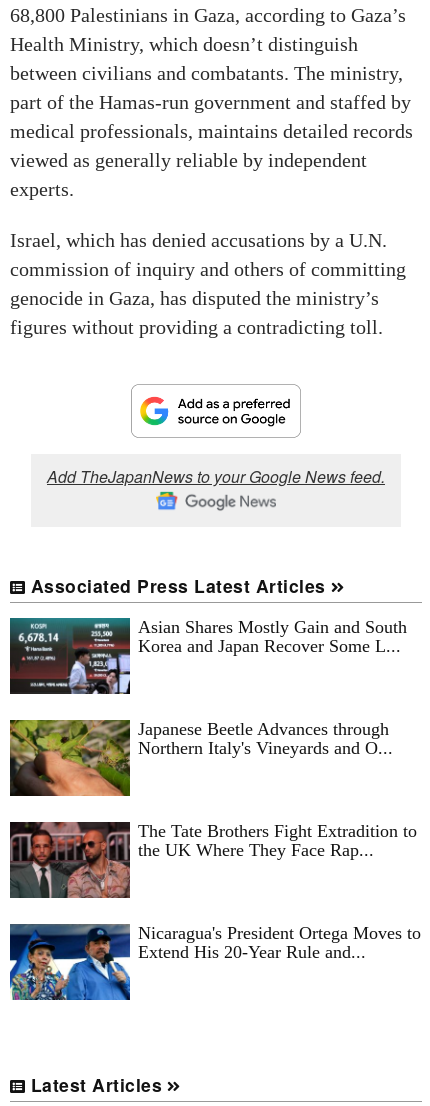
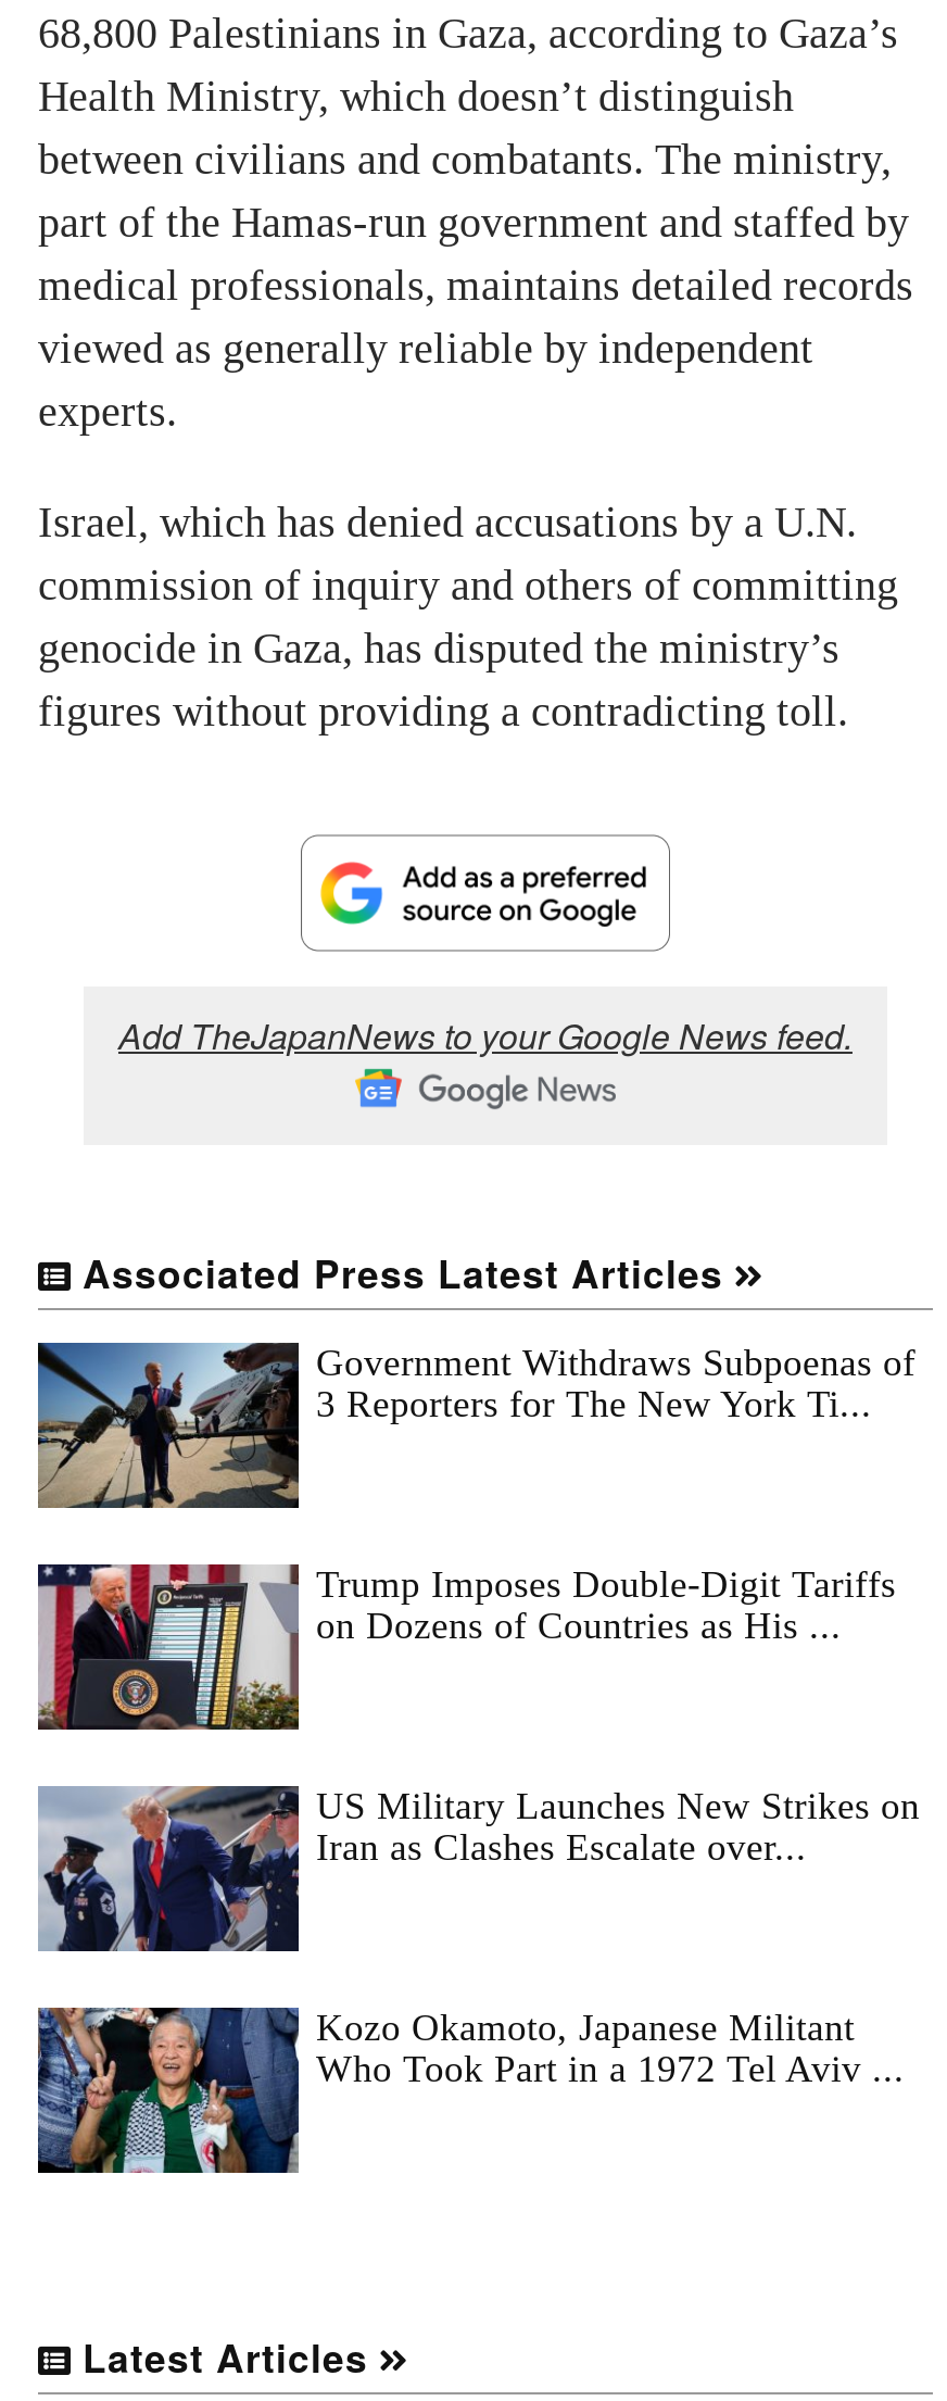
- [image]
- Asian Shares Mostly Gain and South
- Korea and Japan Recover Some L...
+ [image]
+ Government Withdraws Subpoenas of
+ 3 Reporters for The New York Ti...

- [image]
- Japanese Beetle Advances through
- Northern Italy's Vineyards and O...
+ [image]
+ Trump Imposes Double-Digit Tariffs
+ on Dozens of Countries as His ...

- [image]
- The Tate Brothers Fight Extradition to
- the UK Where They Face Rap...
+ [image]
+ US Military Launches New Strikes on
+ Iran as Clashes Escalate over...

- [image]
- Nicaragua's President Ortega Moves to
- Extend His 20-Year Rule and...
+ [image]
+ Kozo Okamoto, Japanese Militant
+ Who Took Part in a 1972 Tel Aviv ...
